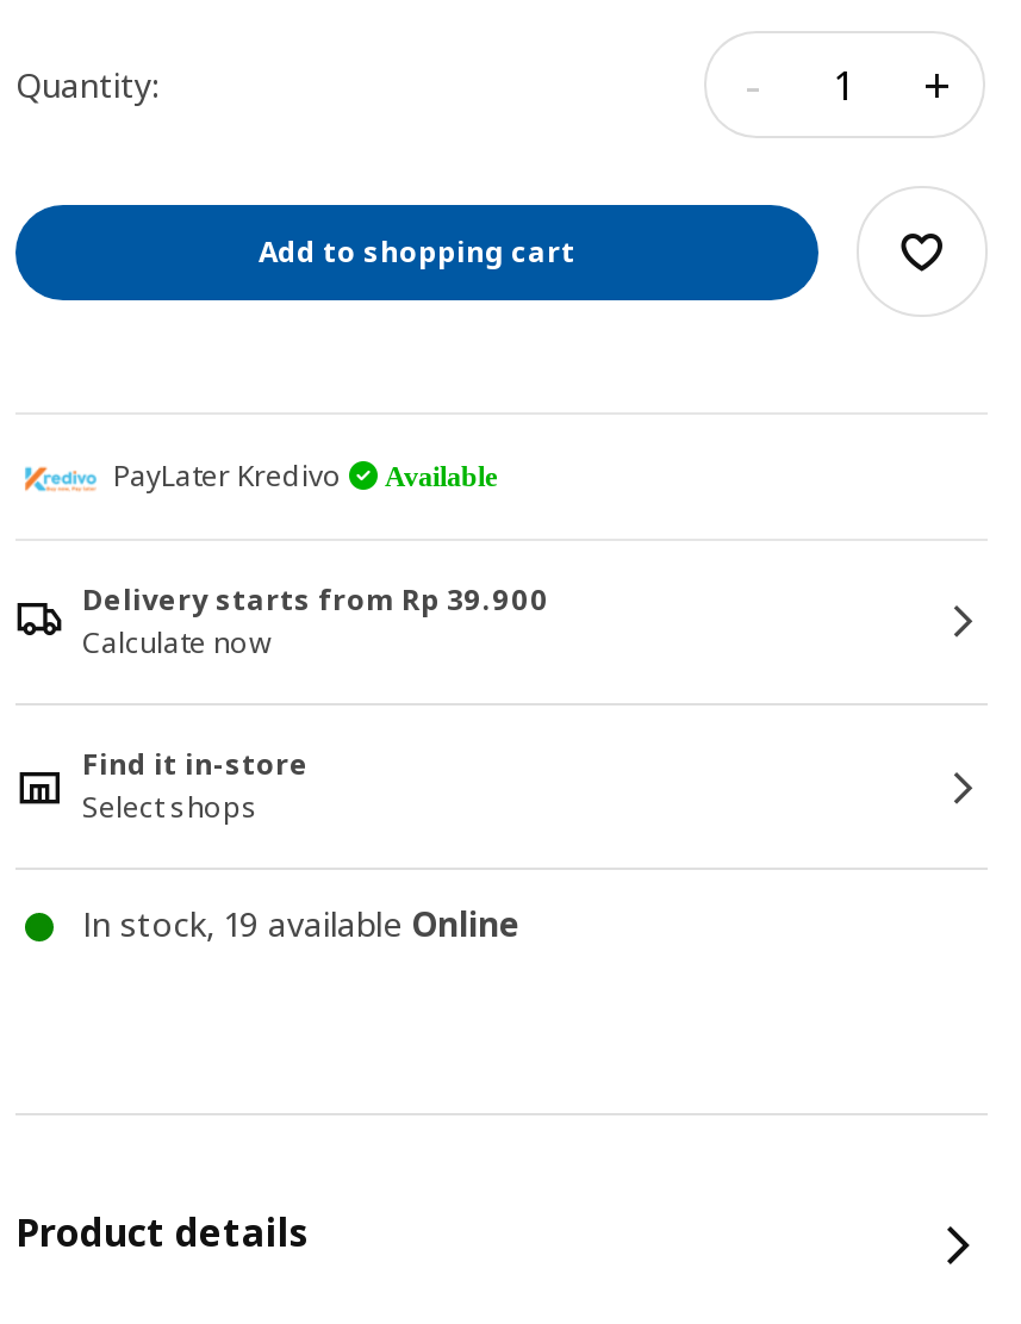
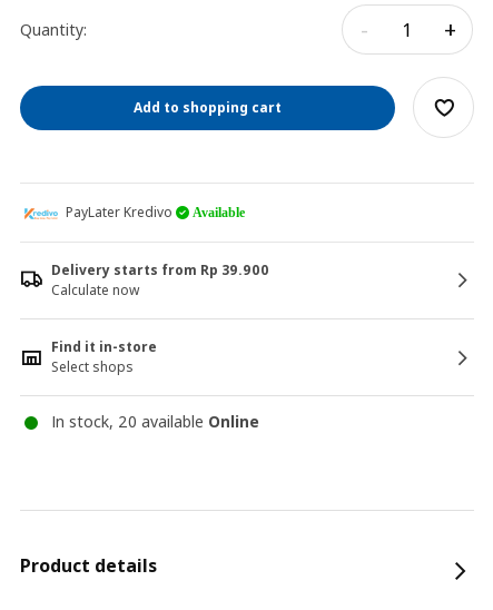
- In stock, 19 available Online
+ In stock, 20 available Online
